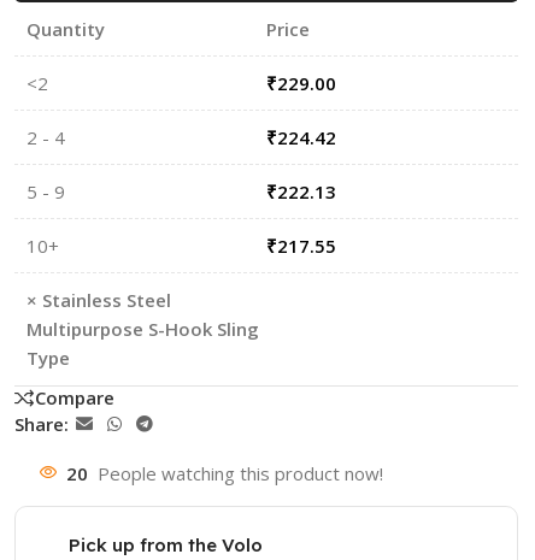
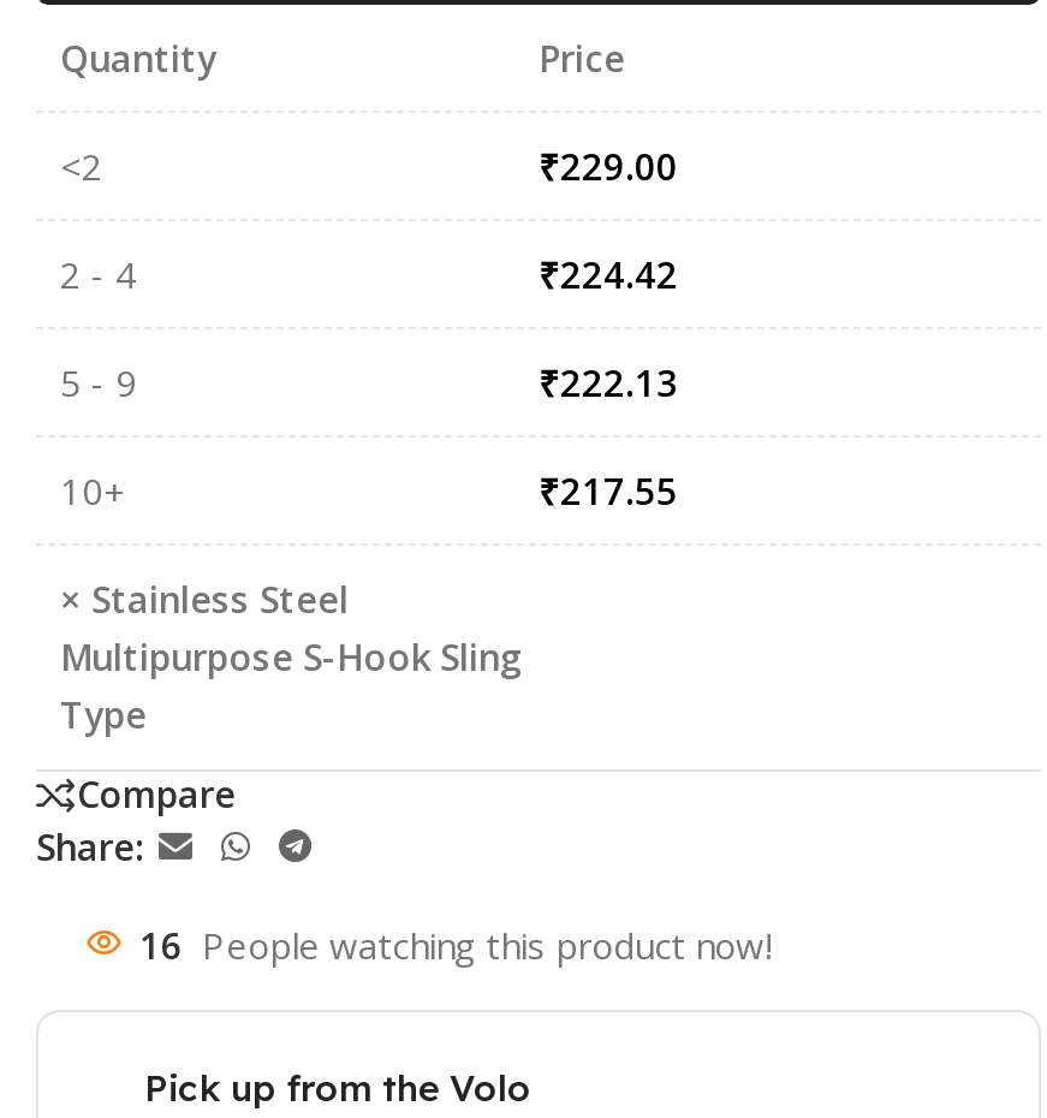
- 20 People watching this product now!
+ 16 People watching this product now!
